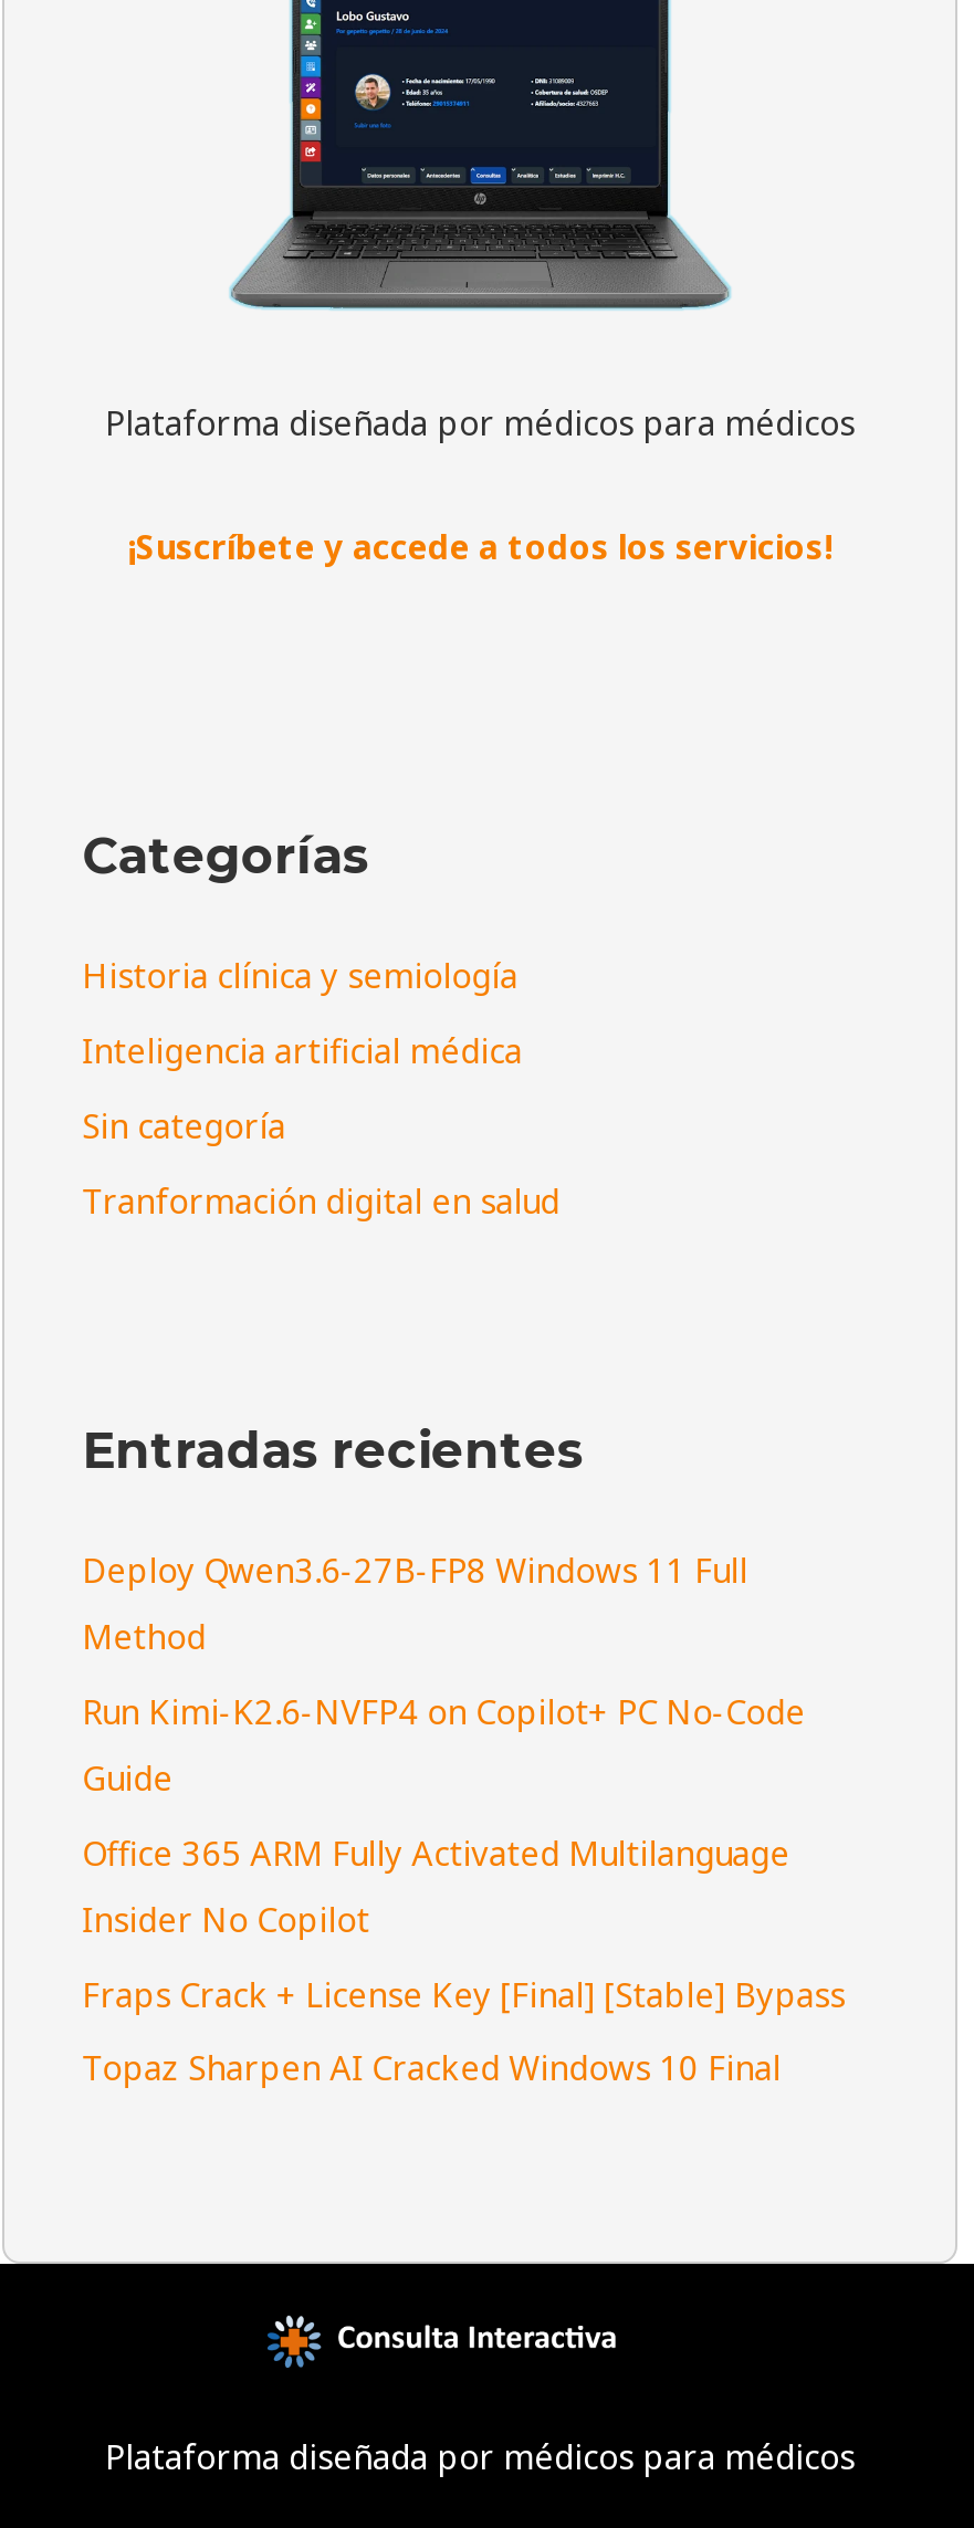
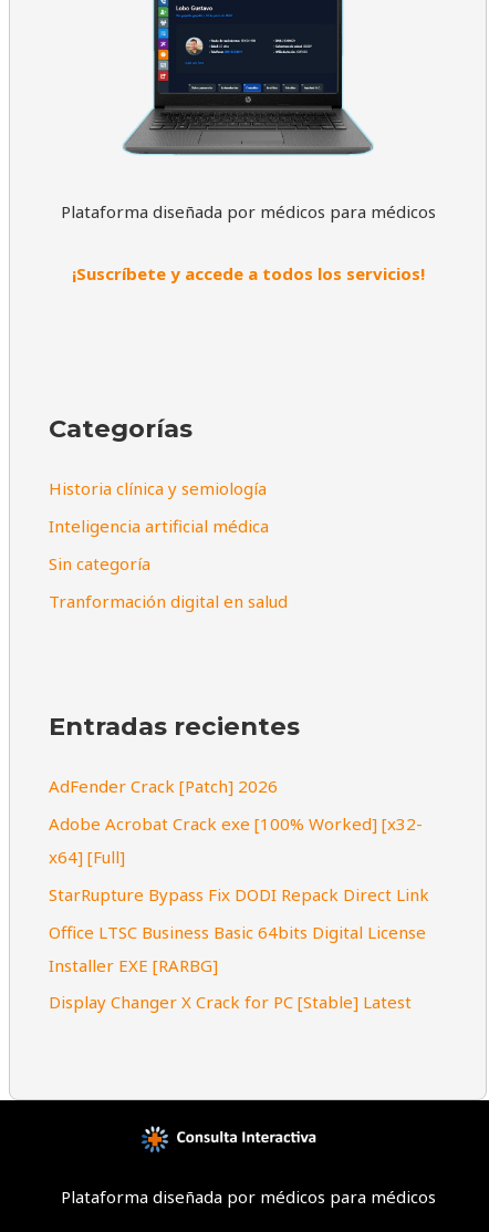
- Deploy Qwen3.6-27B-FP8 Windows 11 Full
- Method
- Run Kimi-K2.6-NVFP4 on Copilot+ PC No-Code
- Guide
- Office 365 ARM Fully Activated Multilanguage
- Insider No Copilot
- Fraps Crack + License Key [Final] [Stable] Bypass
- Topaz Sharpen AI Cracked Windows 10 Final
+ AdFender Crack [Patch] 2026
+ Adobe Acrobat Crack exe [100% Worked] [x32-
+ x64] [Full]
+ StarRupture Bypass Fix DODI Repack Direct Link
+ Office LTSC Business Basic 64bits Digital License
+ Installer EXE [RARBG]
+ Display Changer X Crack for PC [Stable] Latest
